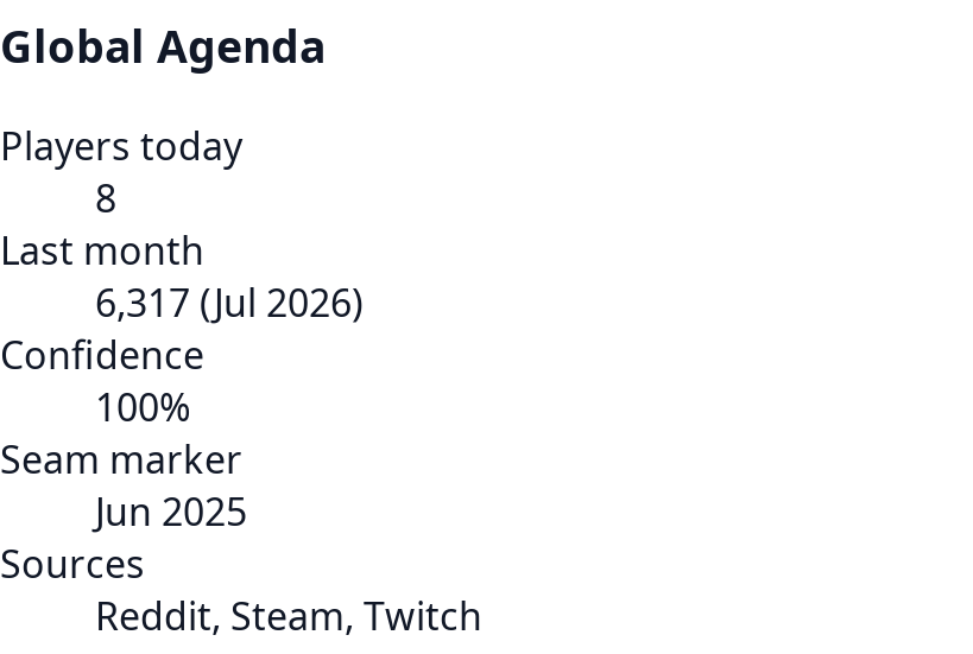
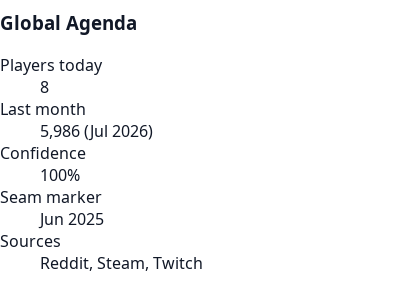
- 6,317 (Jul 2026)
+ 5,986 (Jul 2026)
